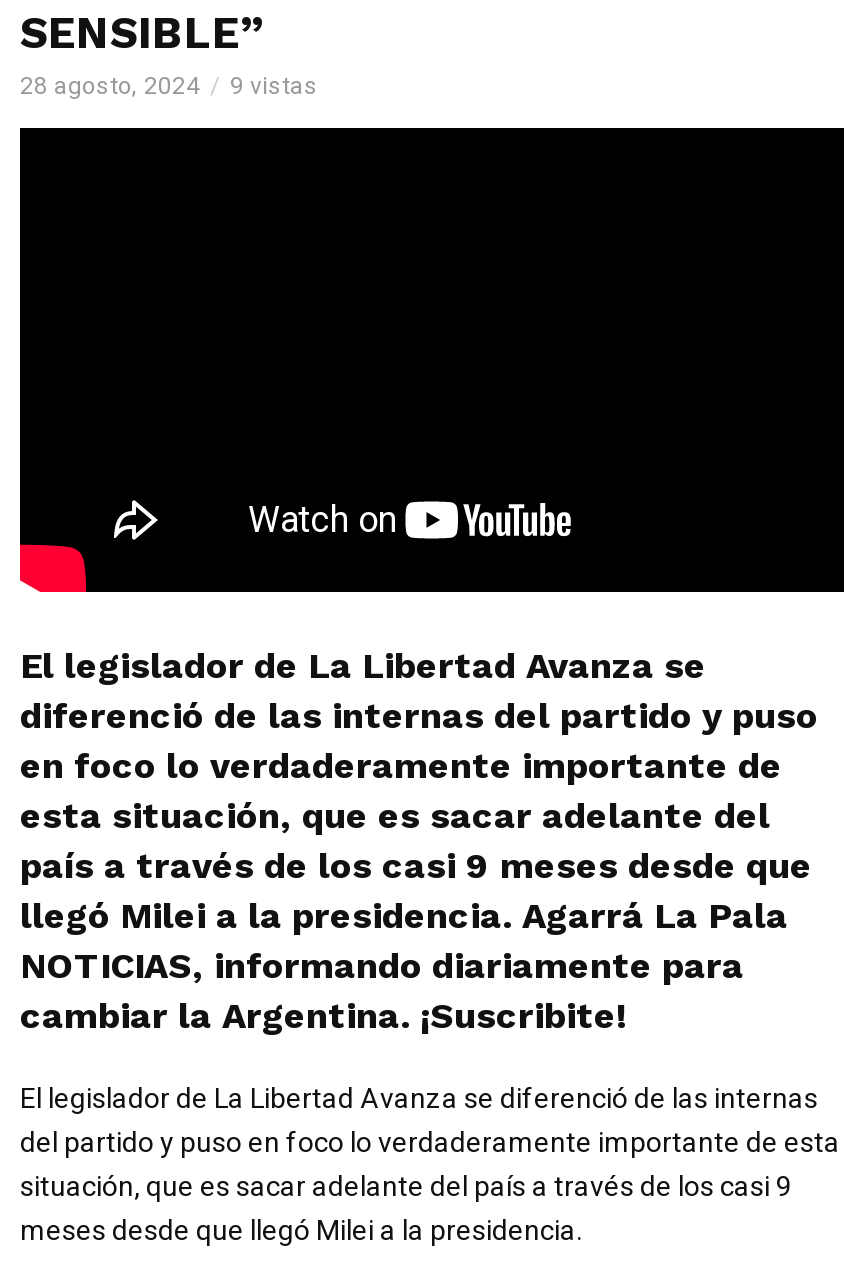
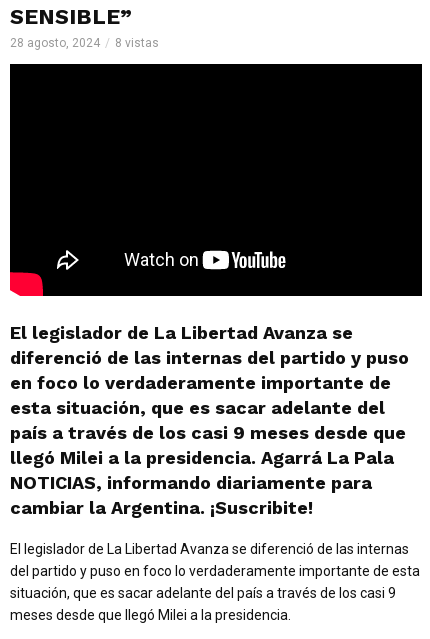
- 28 agosto, 2024 9 vistas
+ 28 agosto, 2024 8 vistas
